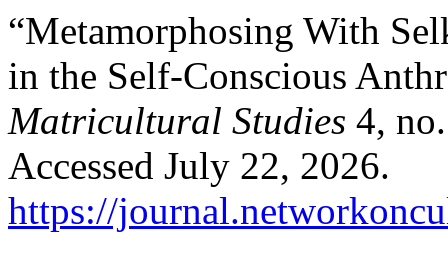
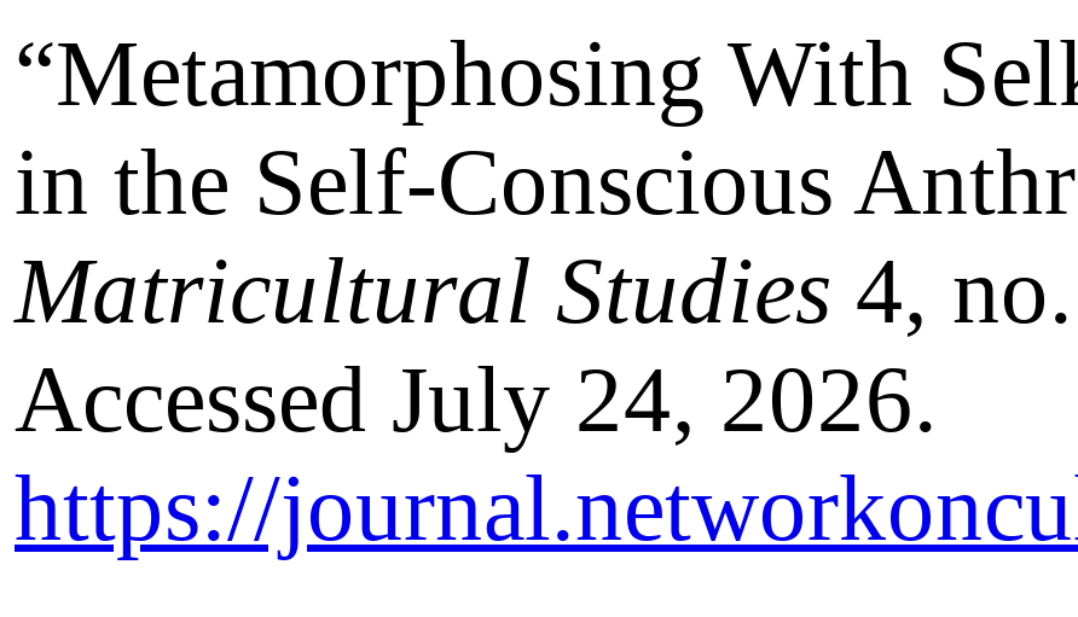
- Accessed July 22, 2026.
+ Accessed July 24, 2026.
